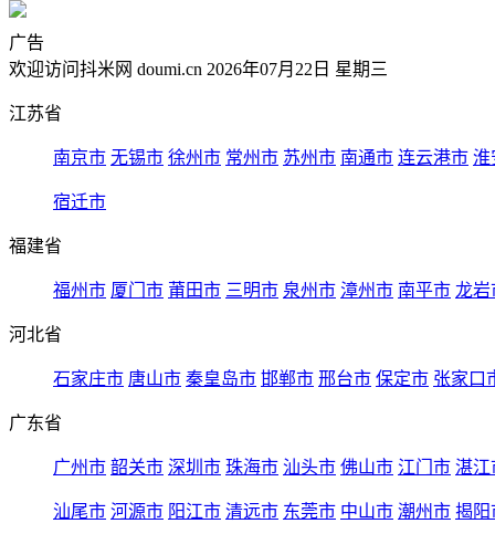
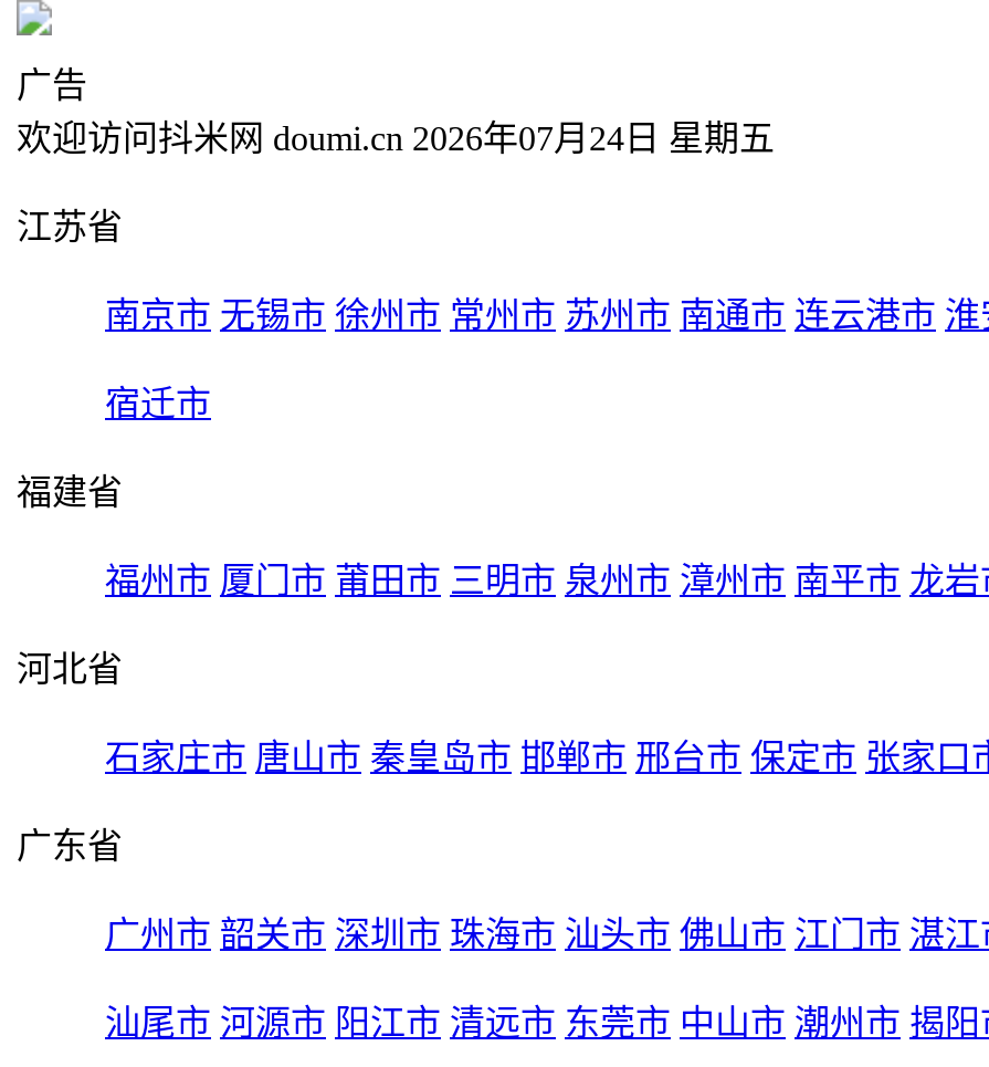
- 欢迎访问抖米网 doumi.cn 2026年07月22日 星期三
+ 欢迎访问抖米网 doumi.cn 2026年07月24日 星期五
